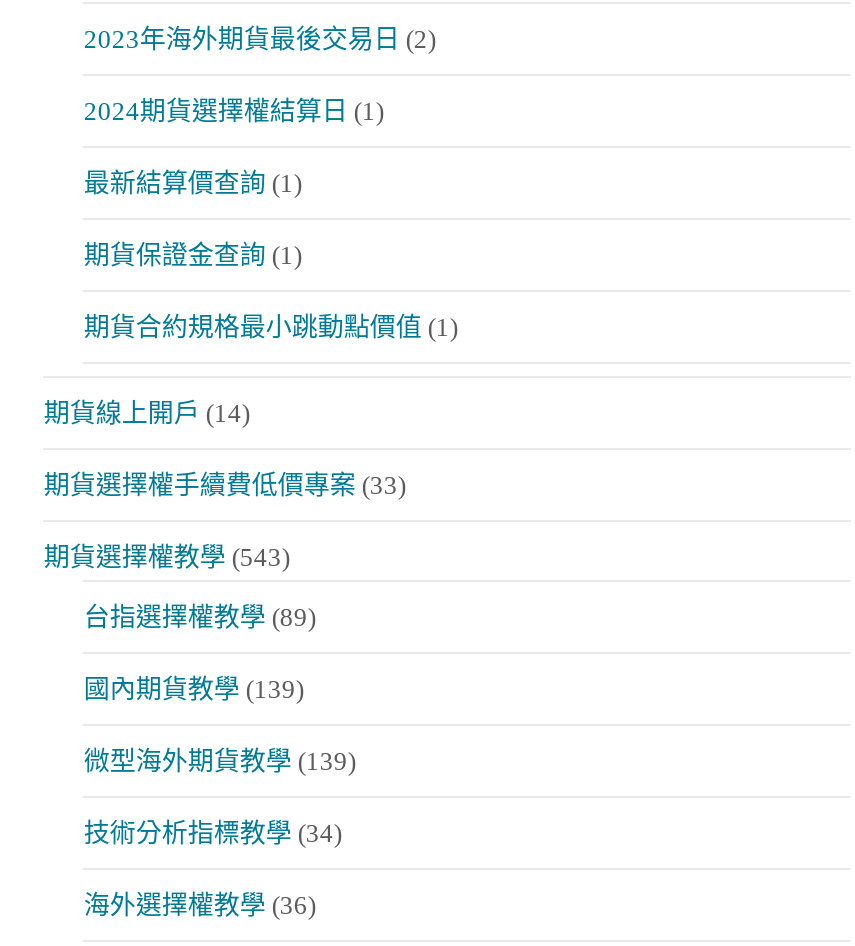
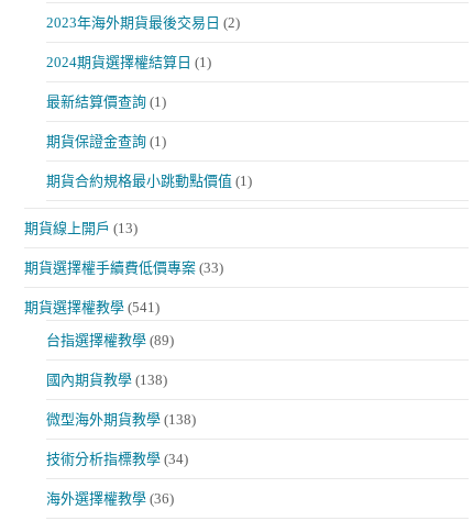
- 期貨線上開戶 (14)
+ 期貨線上開戶 (13)

- 期貨選擇權教學 (543)
+ 期貨選擇權教學 (541)

- 國內期貨教學 (139)
+ 國內期貨教學 (138)

- 微型海外期貨教學 (139)
+ 微型海外期貨教學 (138)
